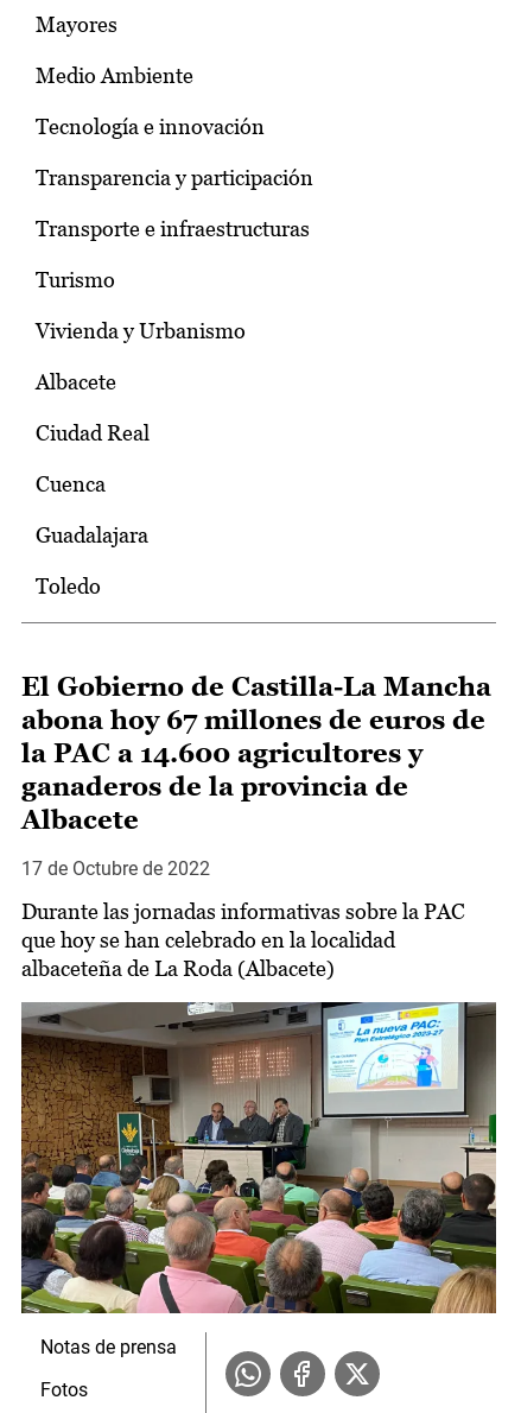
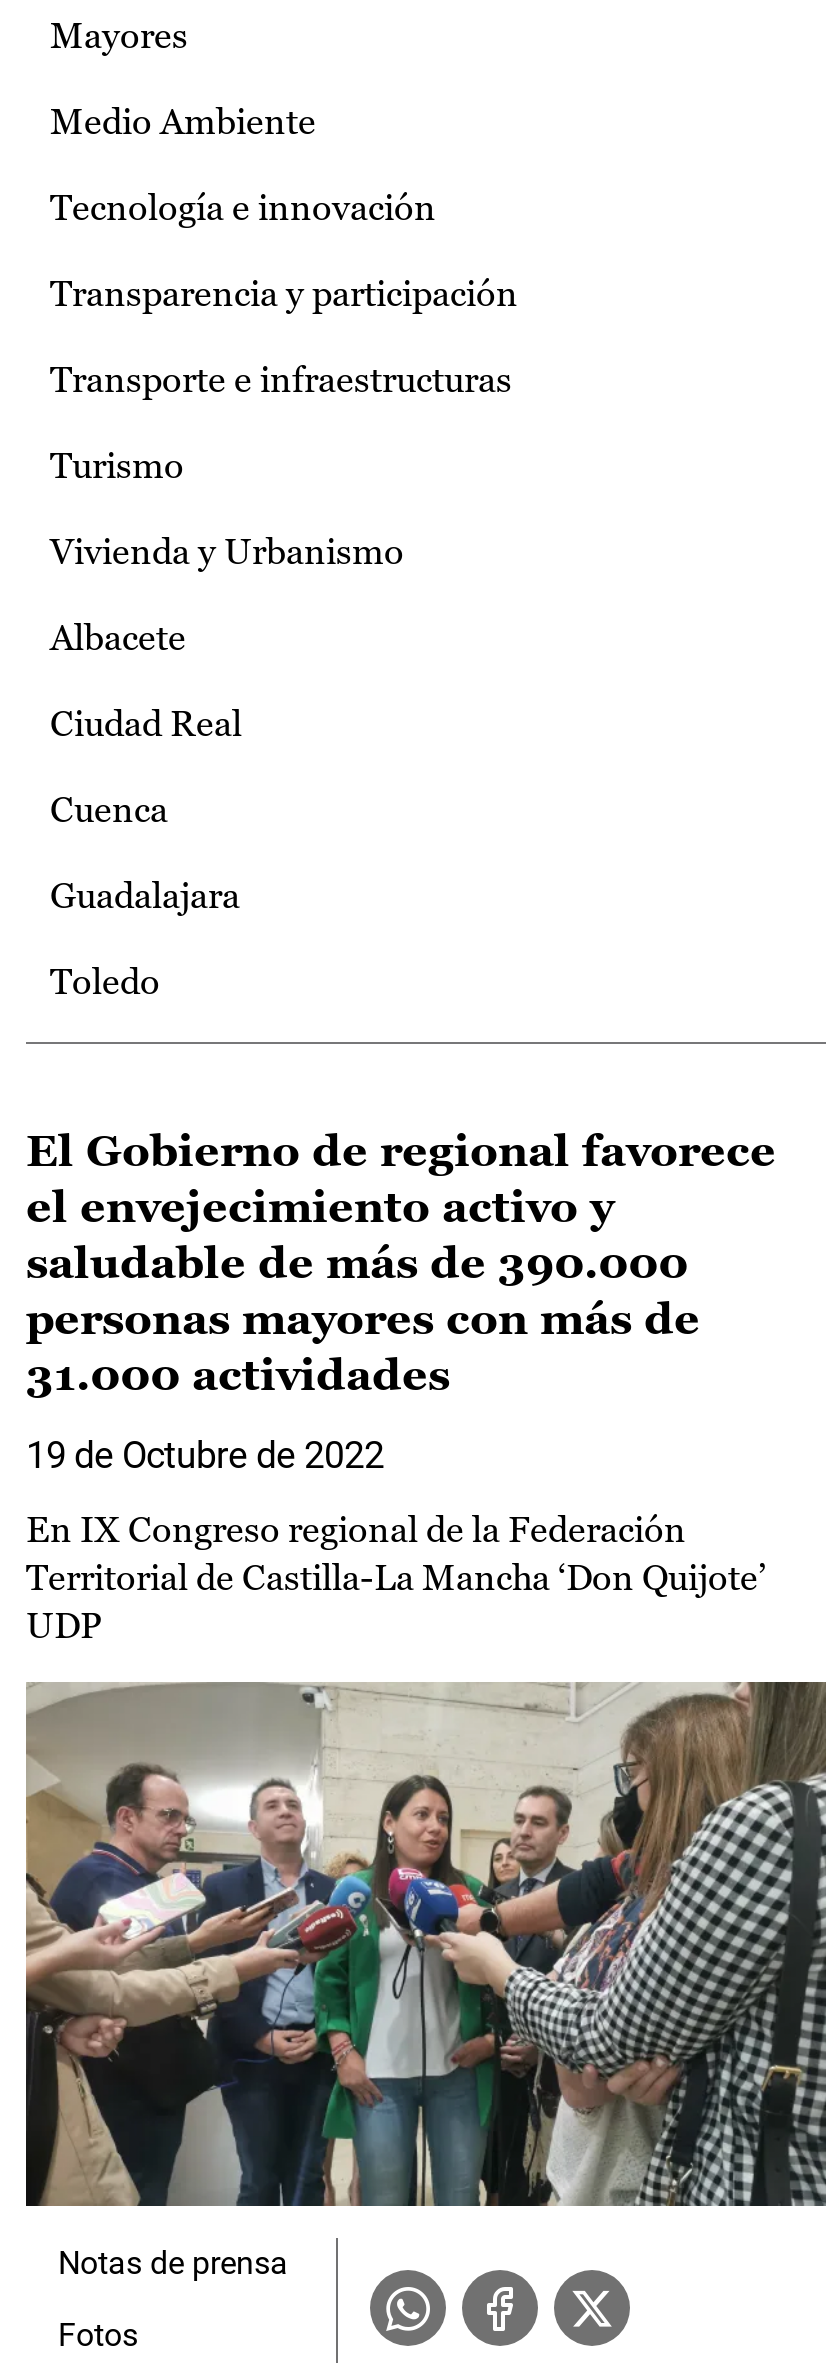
- El Gobierno de Castilla-La Mancha
- abona hoy 67 millones de euros de
- la PAC a 14.600 agricultores y
- ganaderos de la provincia de
- Albacete
+ El Gobierno de regional favorece
+ el envejecimiento activo y
+ saludable de más de 390.000
+ personas mayores con más de
+ 31.000 actividades

- 17 de Octubre de 2022
+ 19 de Octubre de 2022

- Durante las jornadas informativas sobre la PAC
- que hoy se han celebrado en la localidad
- albaceteña de La Roda (Albacete)
+ En IX Congreso regional de la Federación
+ Territorial de Castilla-La Mancha ‘Don Quijote’
+ UDP

- [image]
+ [image]
